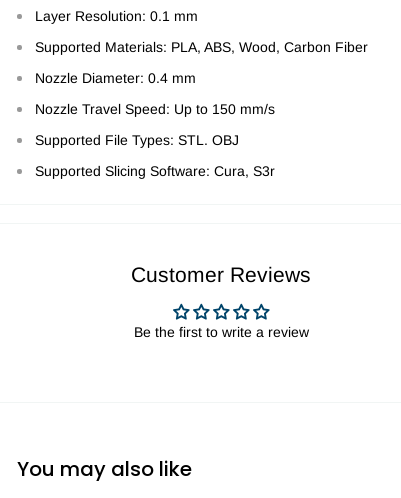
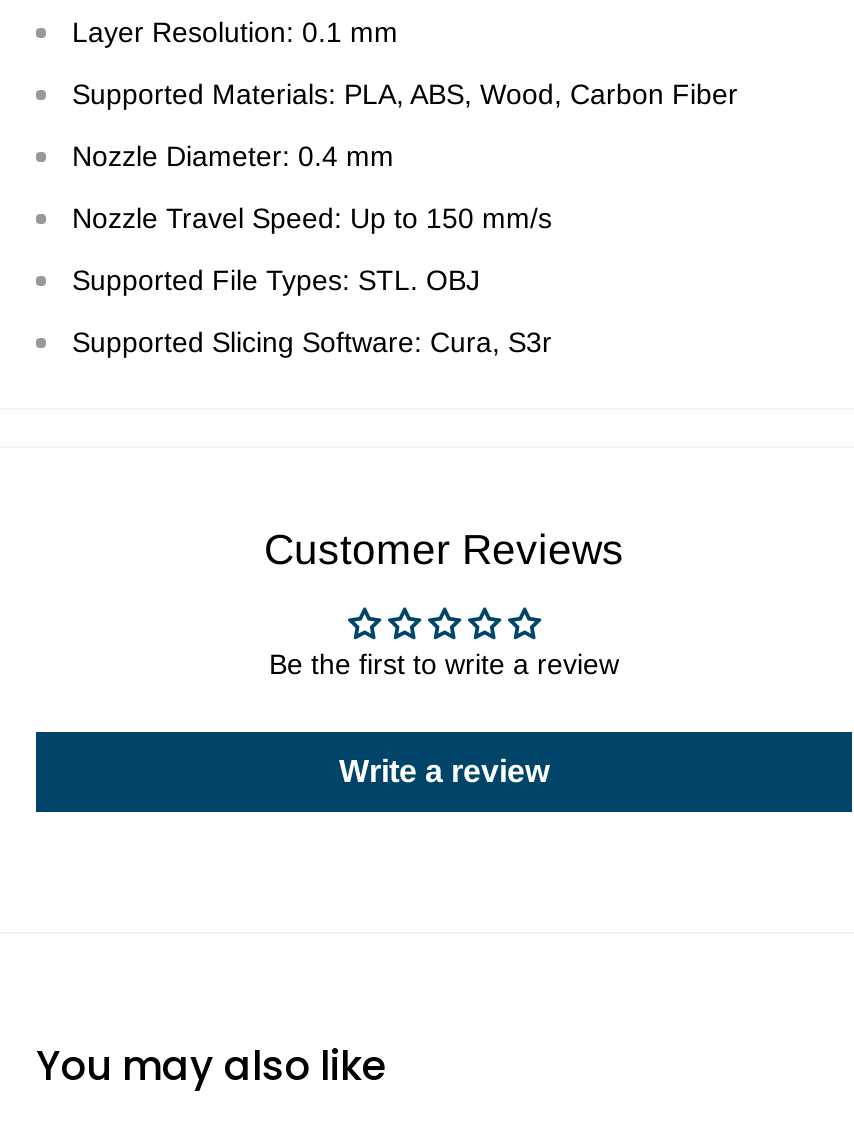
+ Write a review
